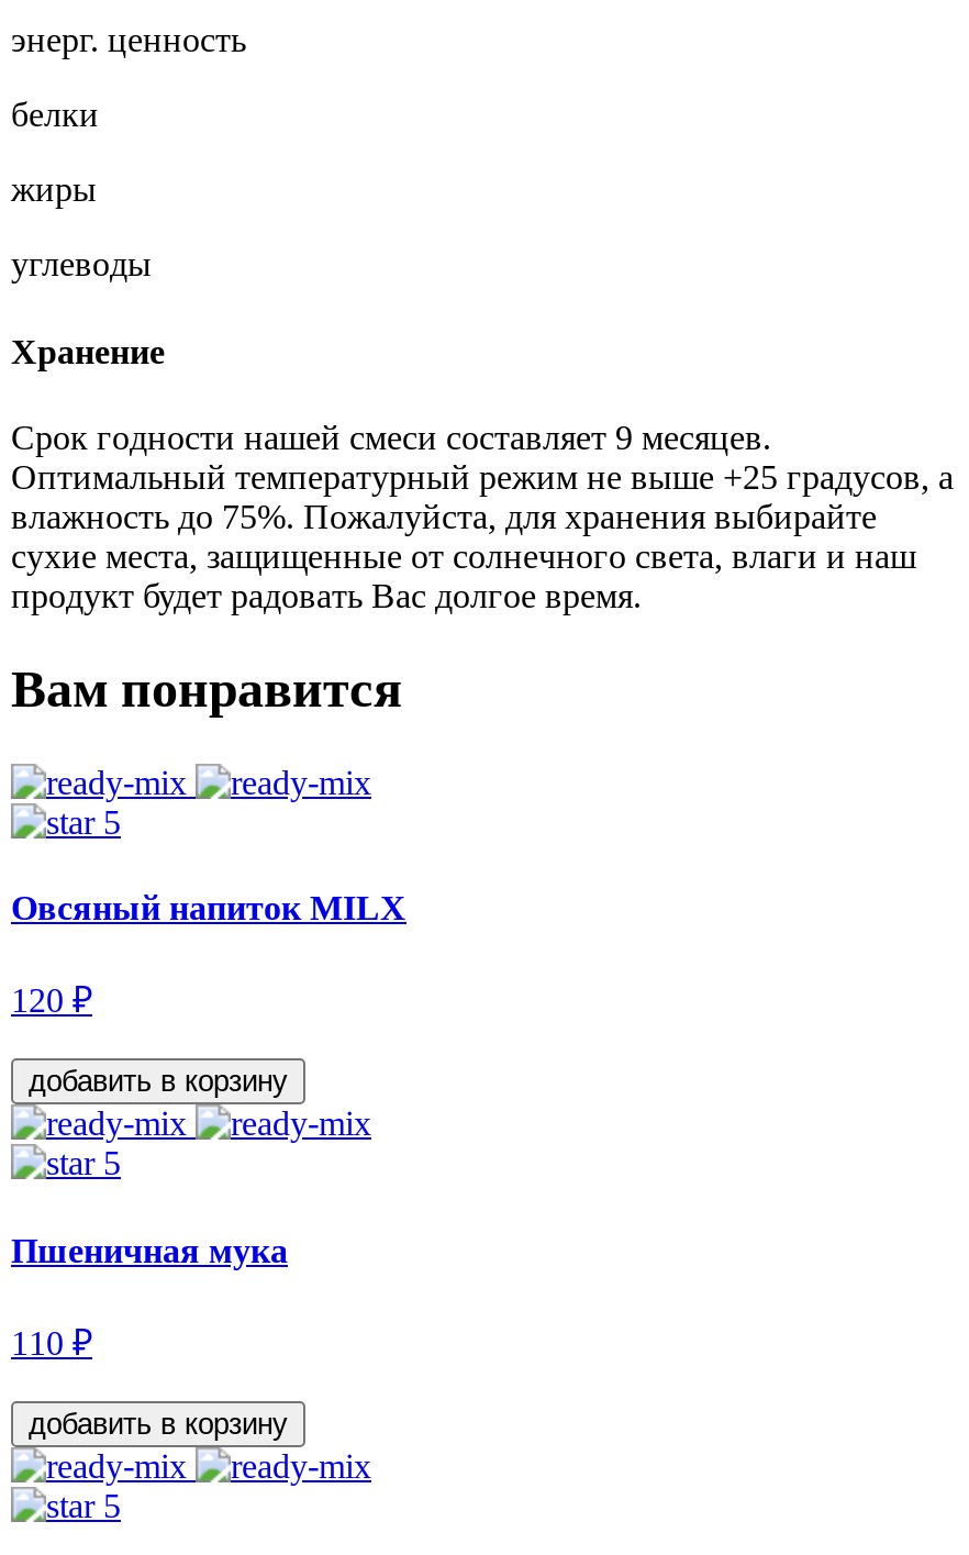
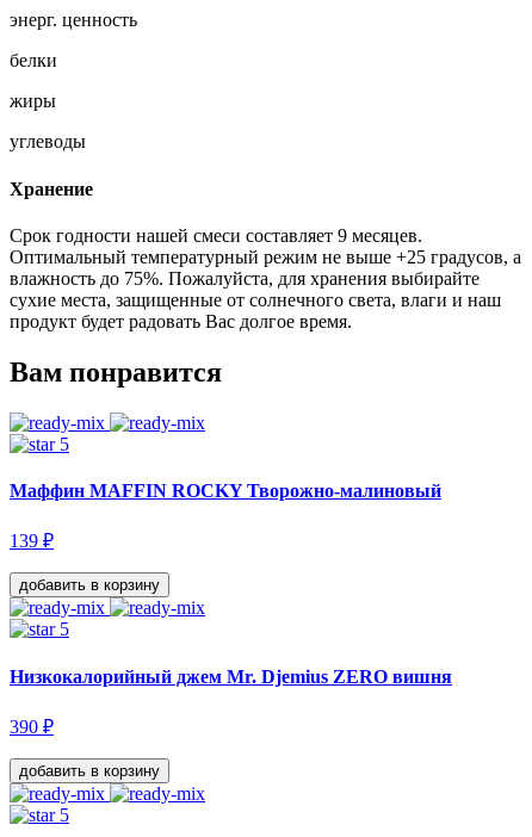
- Овсяный напиток MILX
+ Маффин MAFFIN ROCKY Творожно-малиновый

- 120 ₽
+ 139 ₽

- Пшеничная мука
+ Низкокалорийный джем Mr. Djemius ZERO вишня

- 110 ₽
+ 390 ₽
